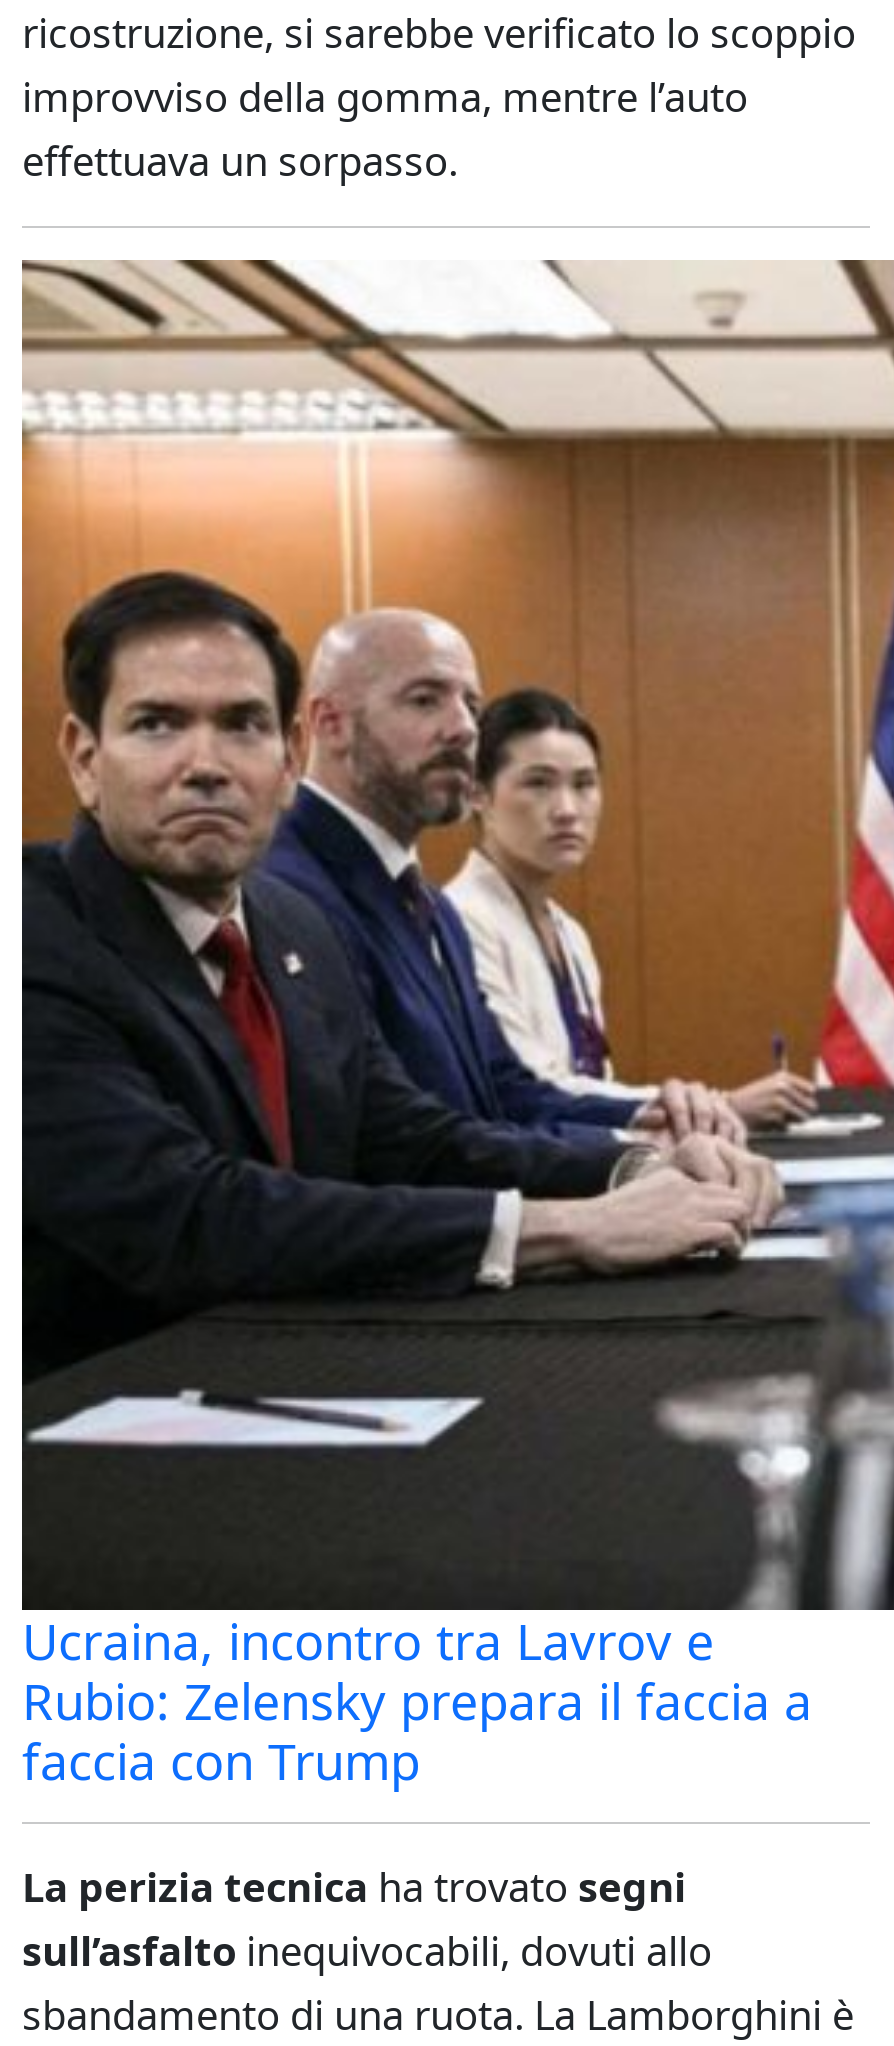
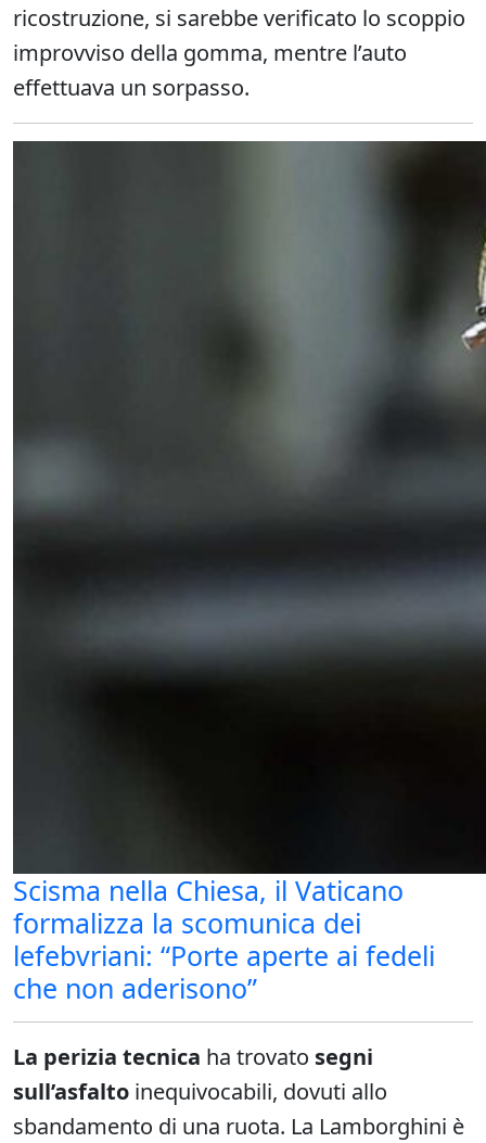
- [image]
- Ucraina, incontro tra Lavrov e
- Rubio: Zelensky prepara il faccia a
- faccia con Trump
+ [image]
+ Scisma nella Chiesa, il Vaticano
+ formalizza la scomunica dei
+ lefebvriani: “Porte aperte ai fedeli
+ che non aderisono”
